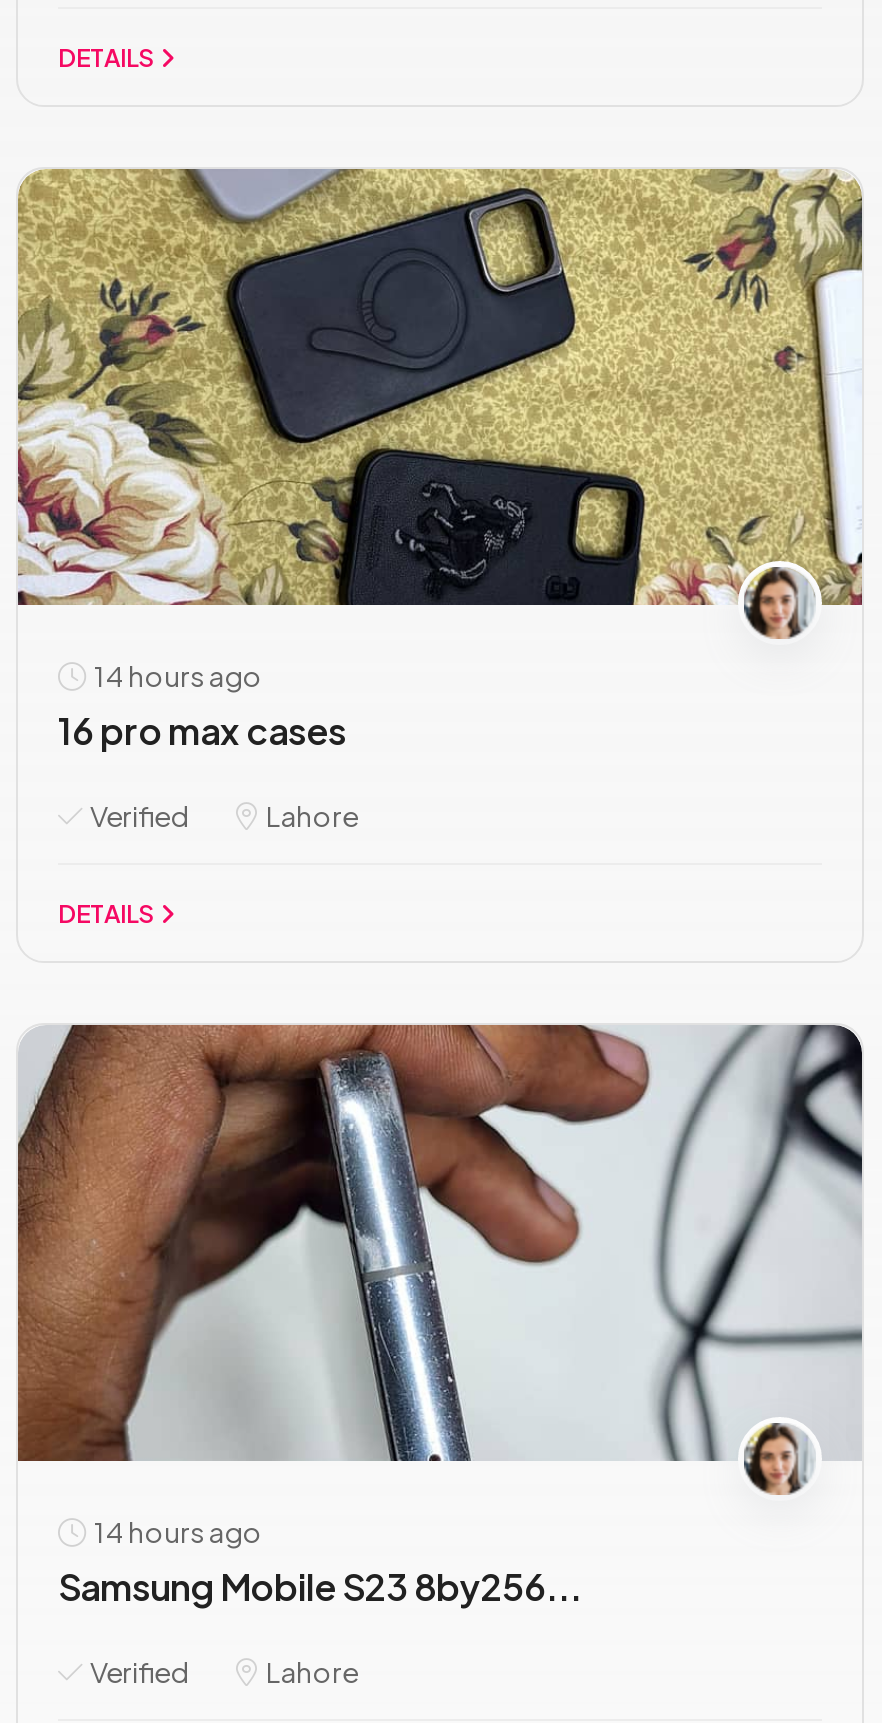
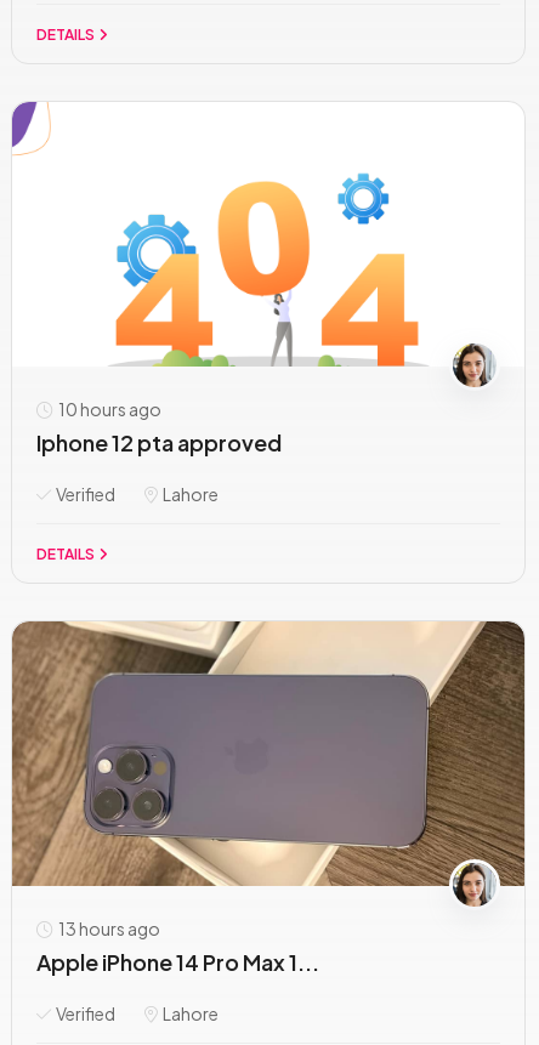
- [image]
- 14 hours ago
- 16 pro max cases
+ [image]
+ 10 hours ago
+ Iphone 12 pta approved

- [image]
- 14 hours ago
- Samsung Mobile S23 8by256...
+ [image]
+ 13 hours ago
+ Apple iPhone 14 Pro Max 1...
